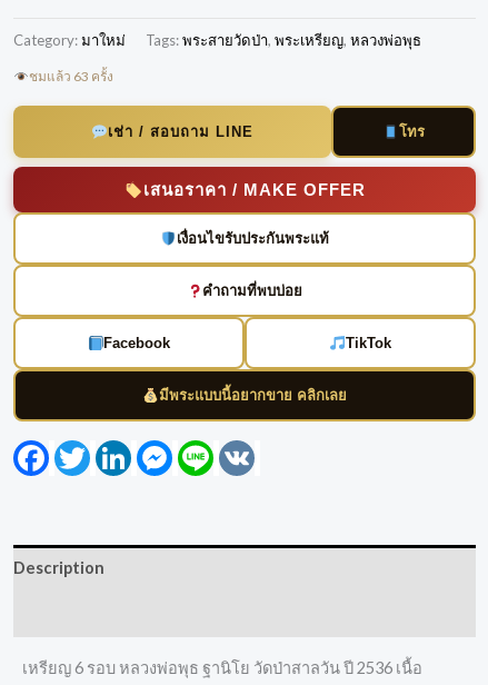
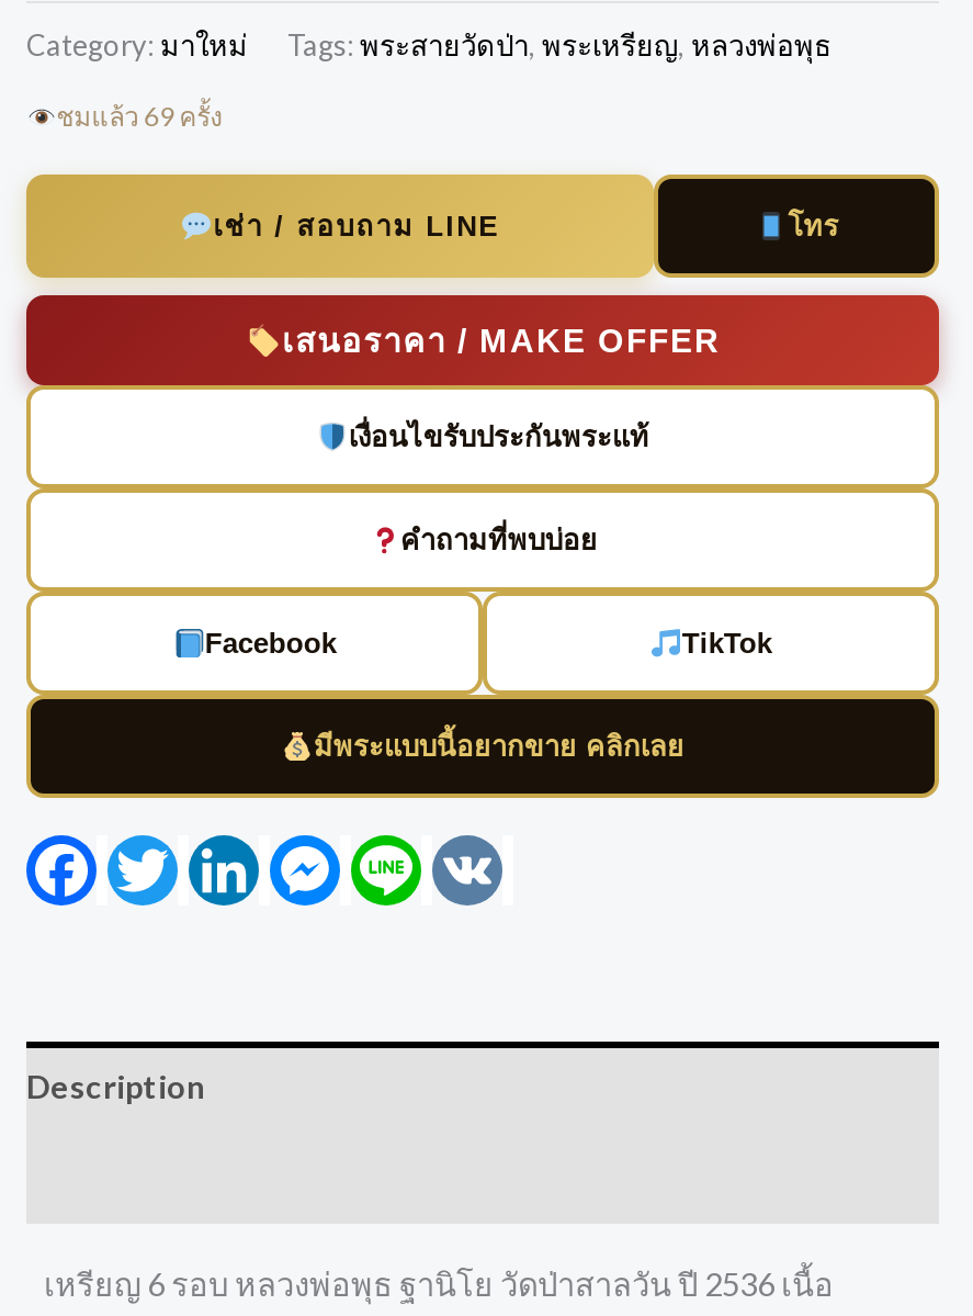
- ชมแล้ว 63 ครั้ง
+ ชมแล้ว 69 ครั้ง
